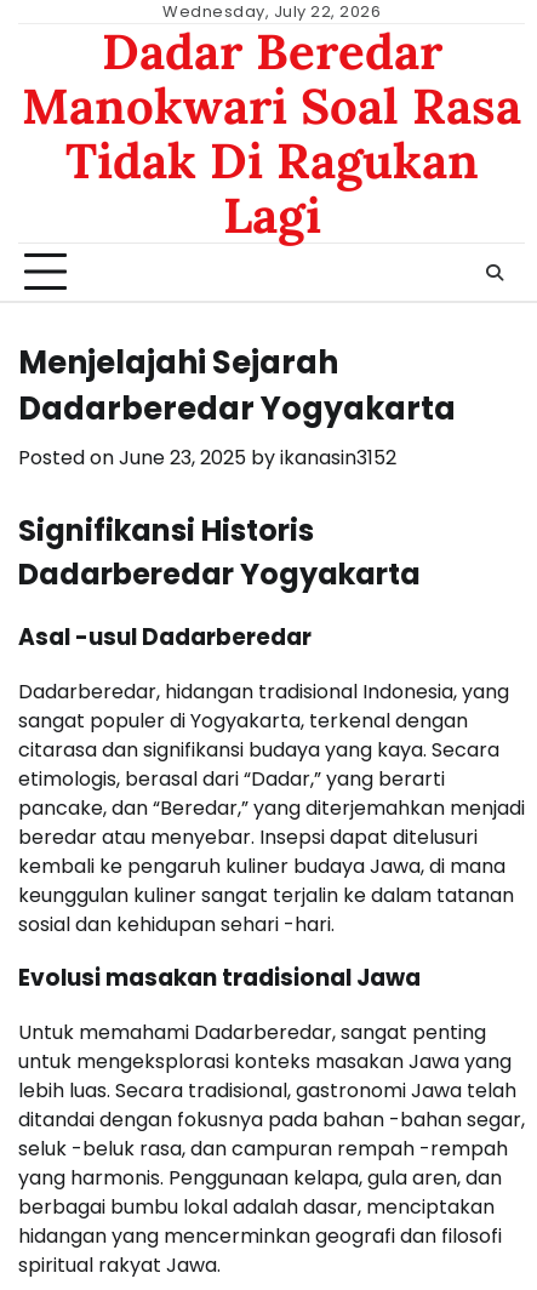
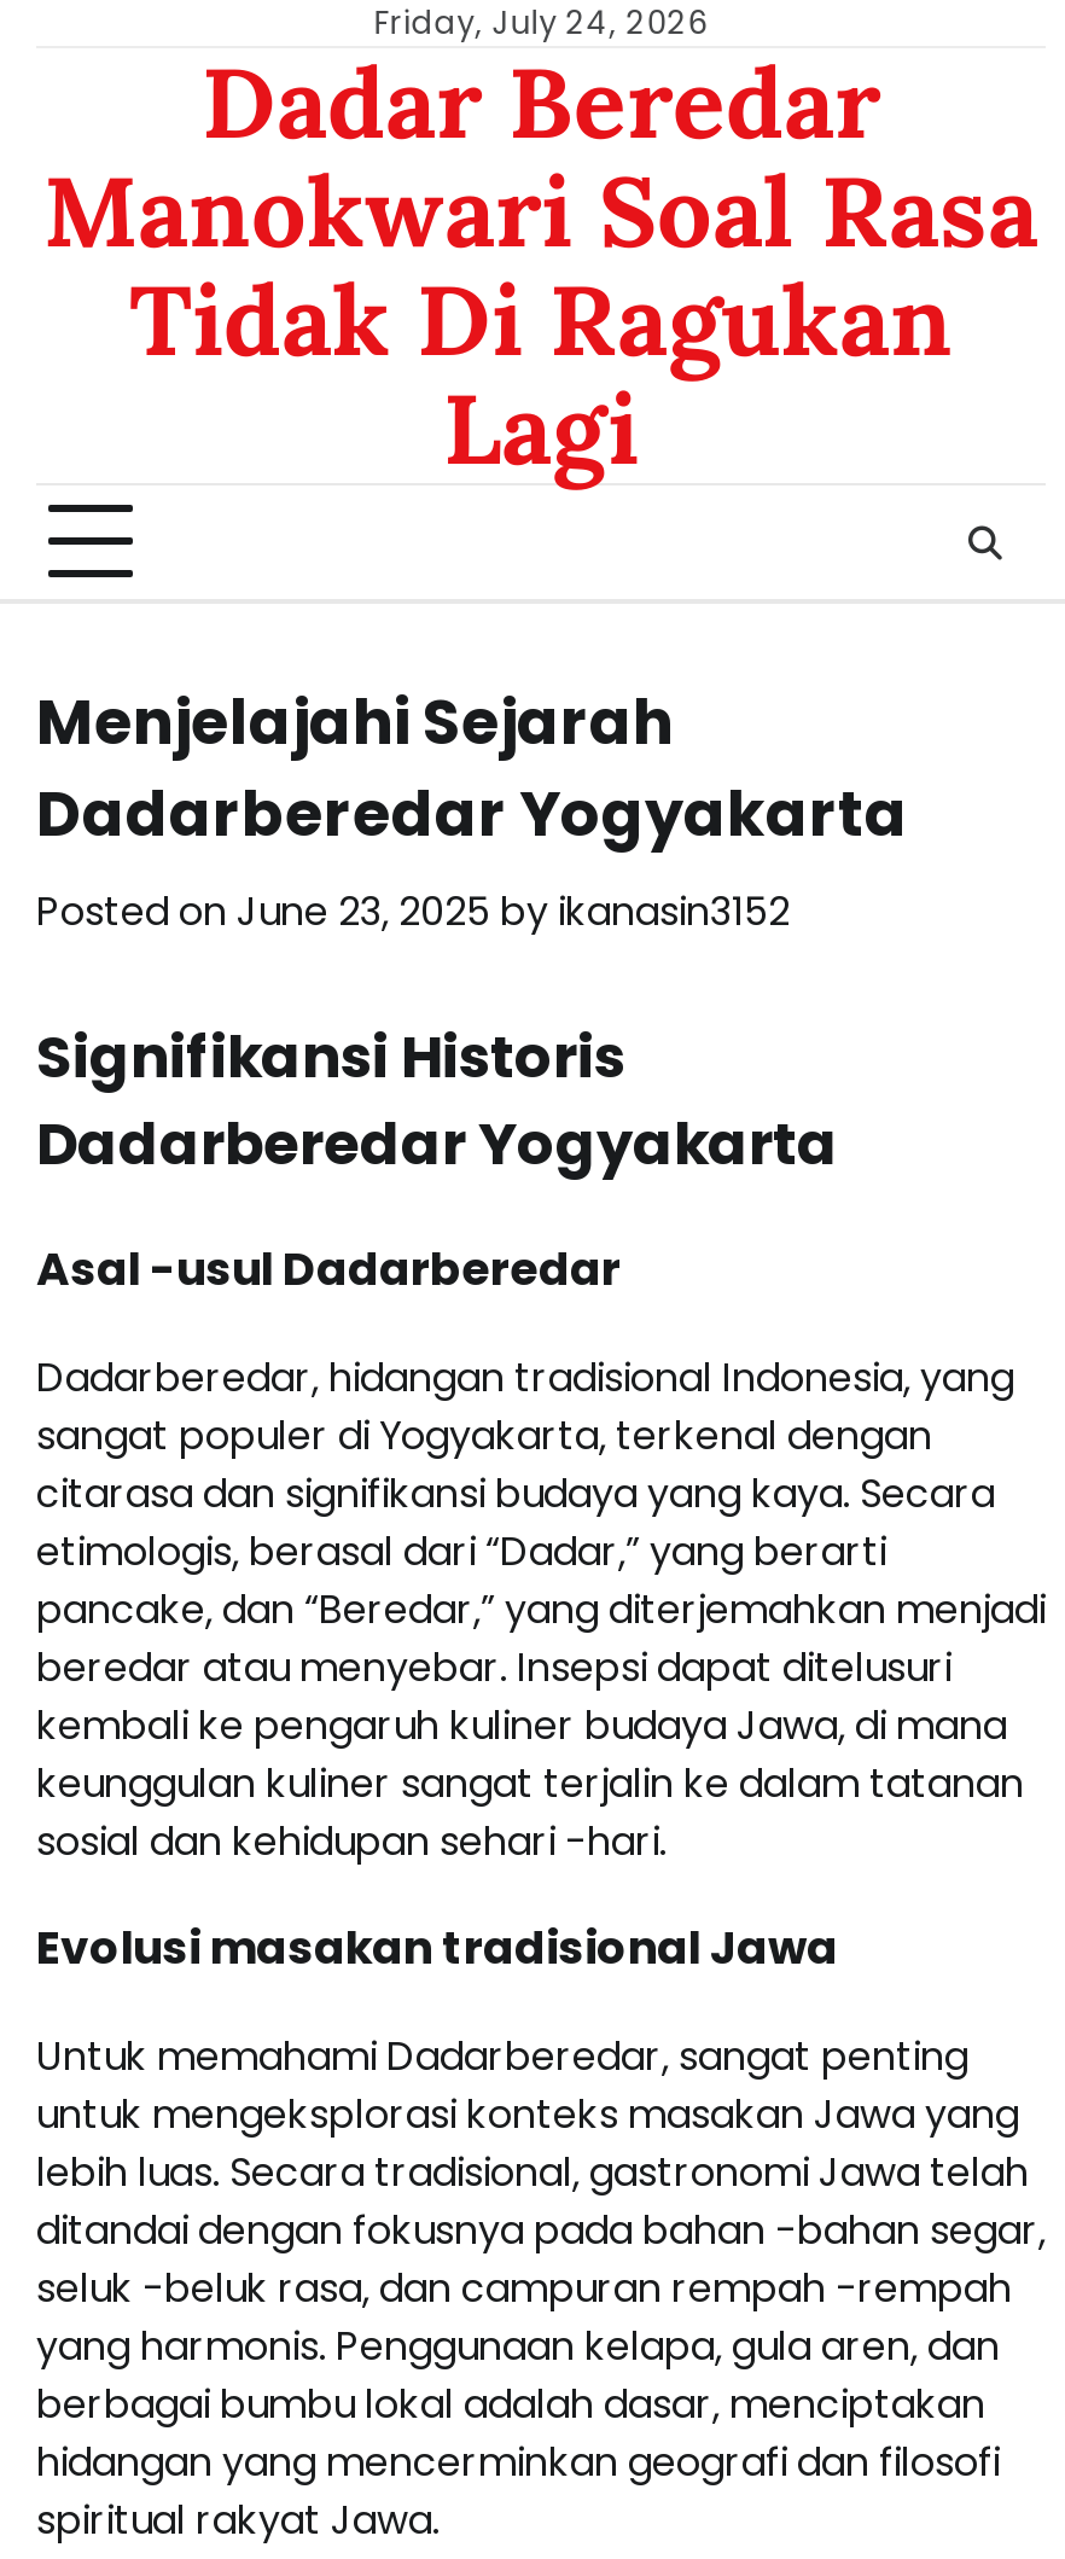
- Wednesday, July 22, 2026
+ Friday, July 24, 2026
